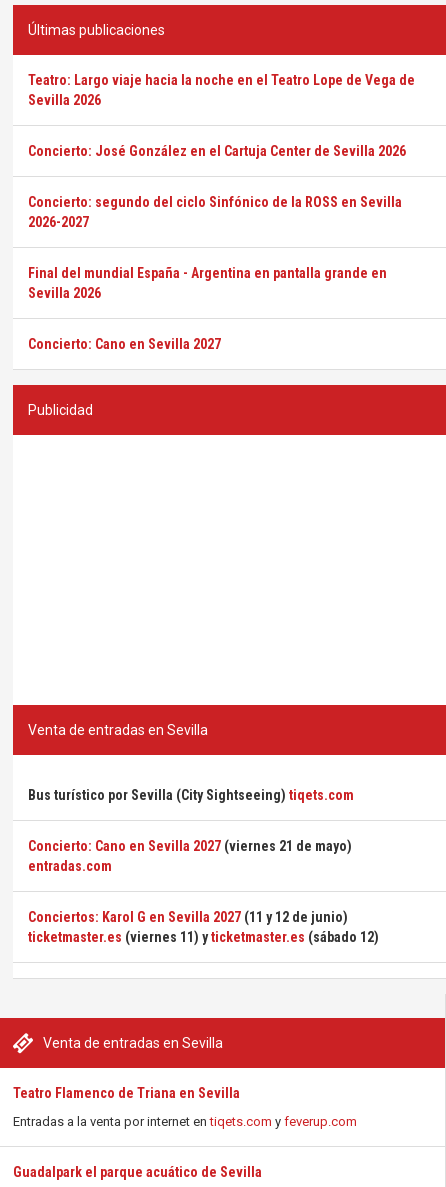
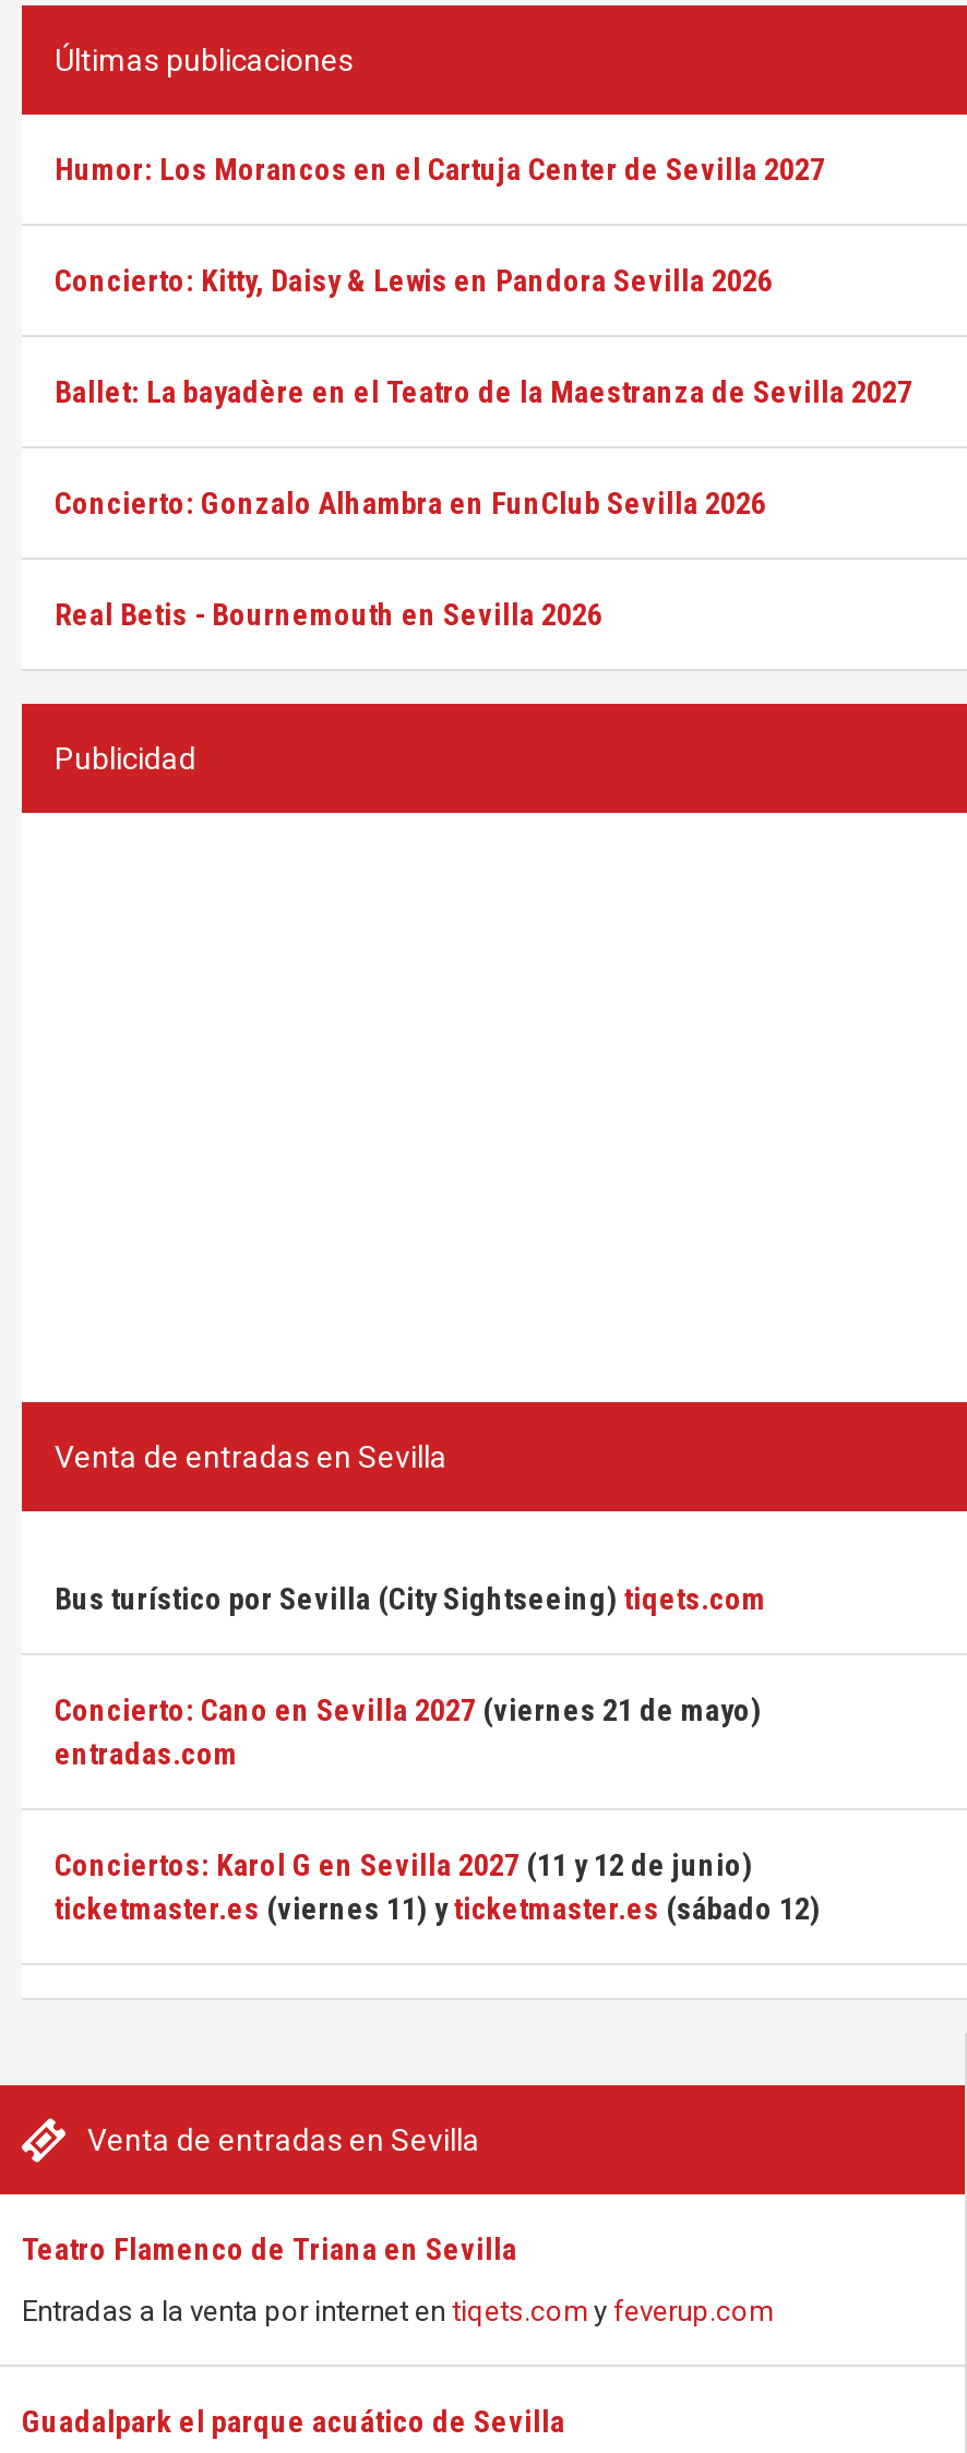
- Teatro: Largo viaje hacia la noche en el Teatro Lope de Vega de
- Sevilla 2026
+ Humor: Los Morancos en el Cartuja Center de Sevilla 2027

- Concierto: José González en el Cartuja Center de Sevilla 2026
+ Concierto: Kitty, Daisy & Lewis en Pandora Sevilla 2026

- Concierto: segundo del ciclo Sinfónico de la ROSS en Sevilla
- 2026-2027
+ Ballet: La bayadère en el Teatro de la Maestranza de Sevilla 2027

- Final del mundial España - Argentina en pantalla grande en
- Sevilla 2026
+ Concierto: Gonzalo Alhambra en FunClub Sevilla 2026

- Concierto: Cano en Sevilla 2027
+ Real Betis - Bournemouth en Sevilla 2026
